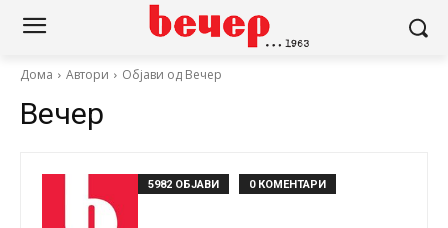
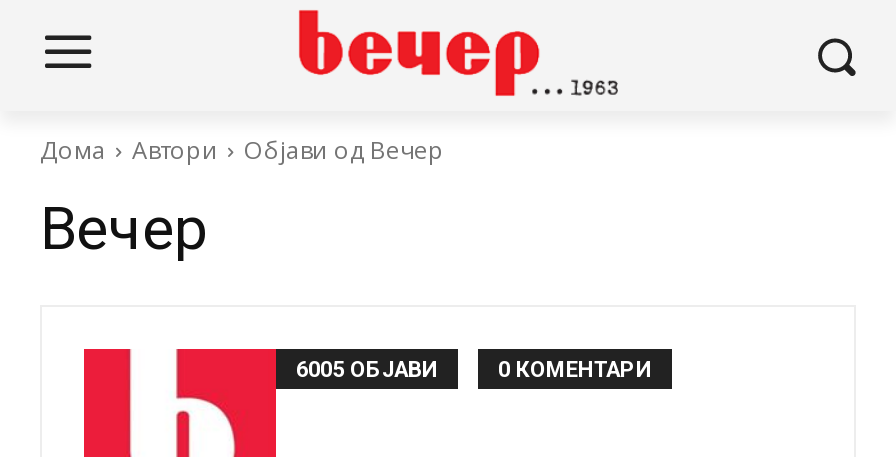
- 5982 ОБЈАВИ
+ 6005 ОБЈАВИ
